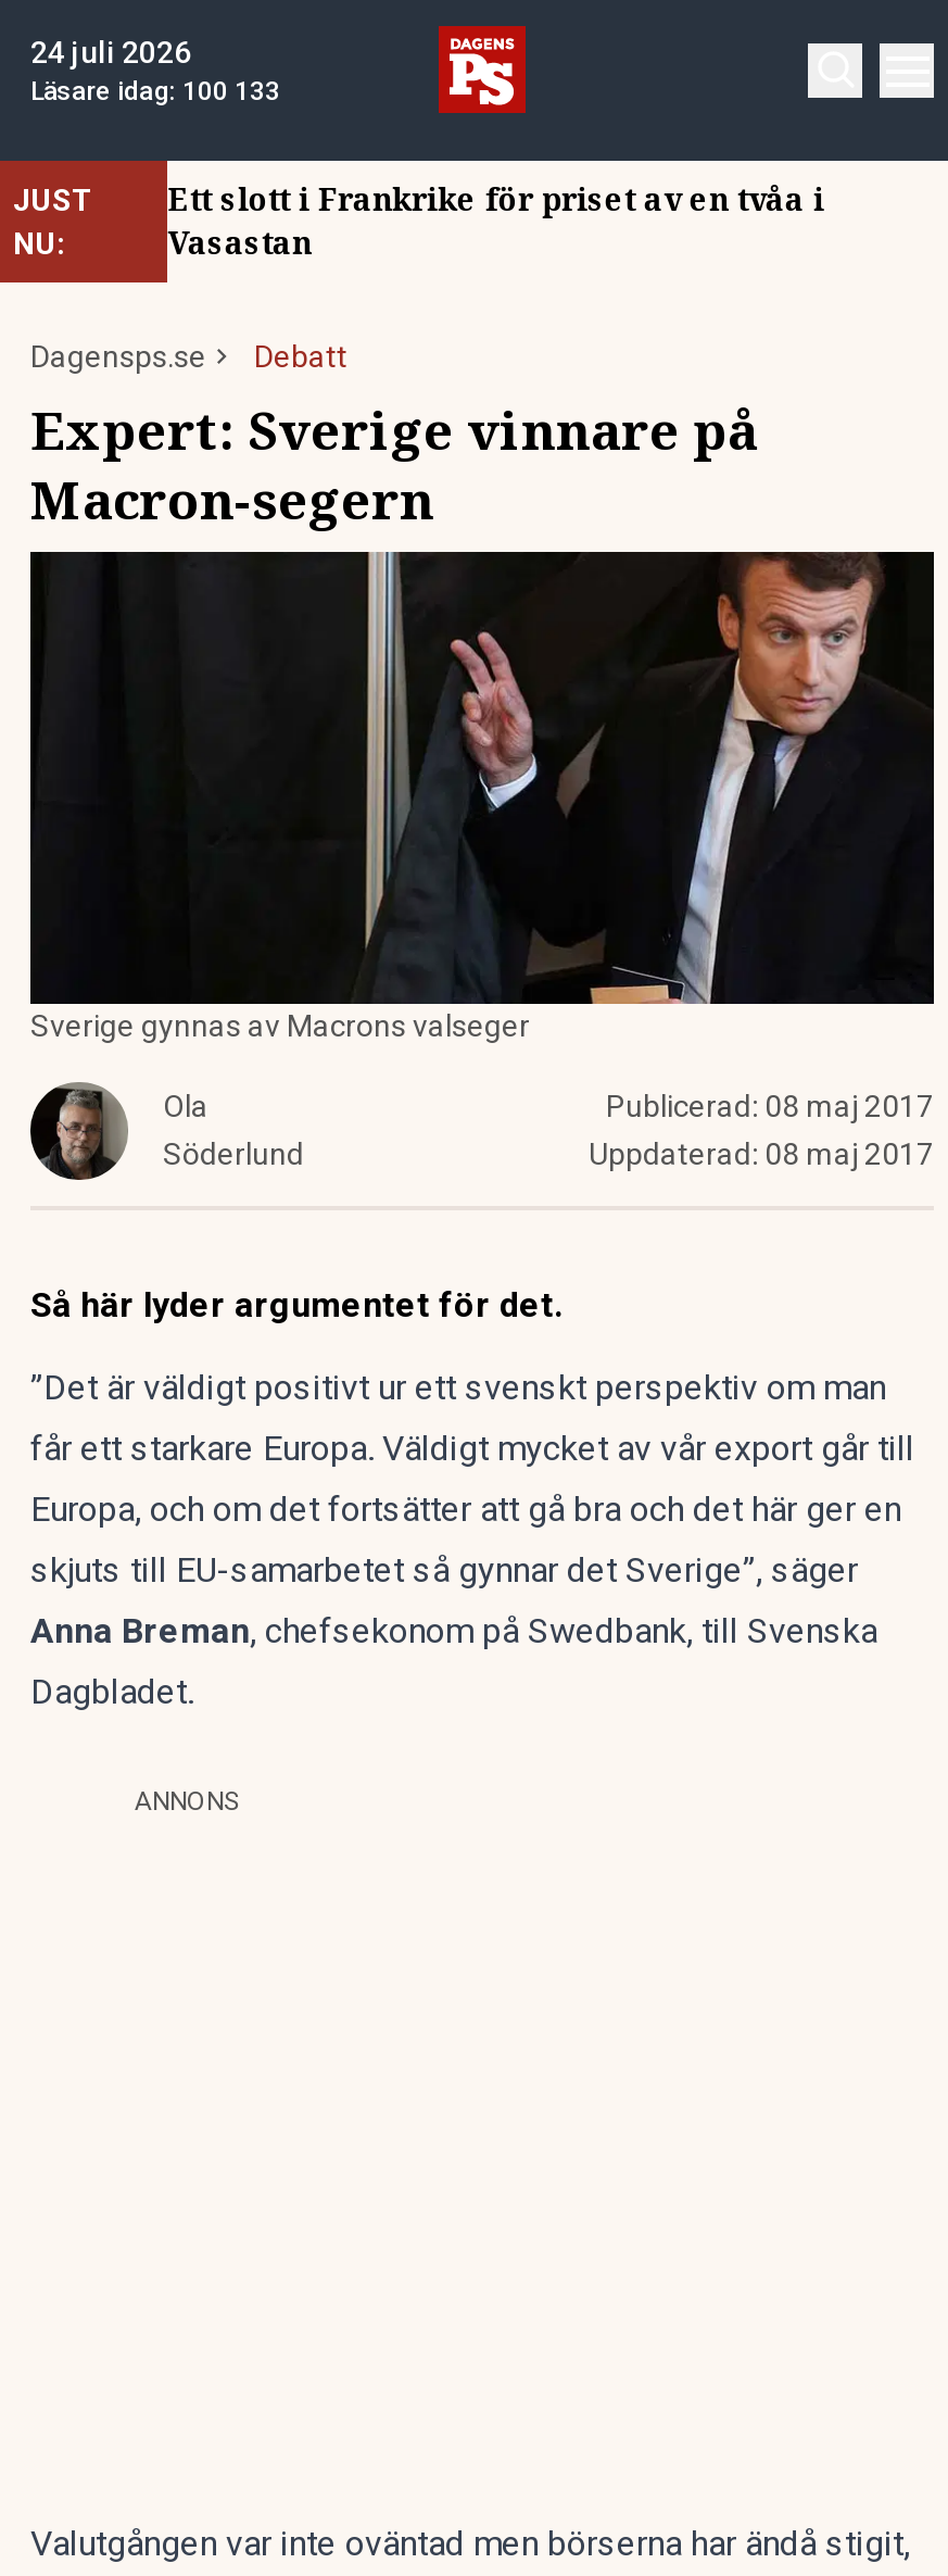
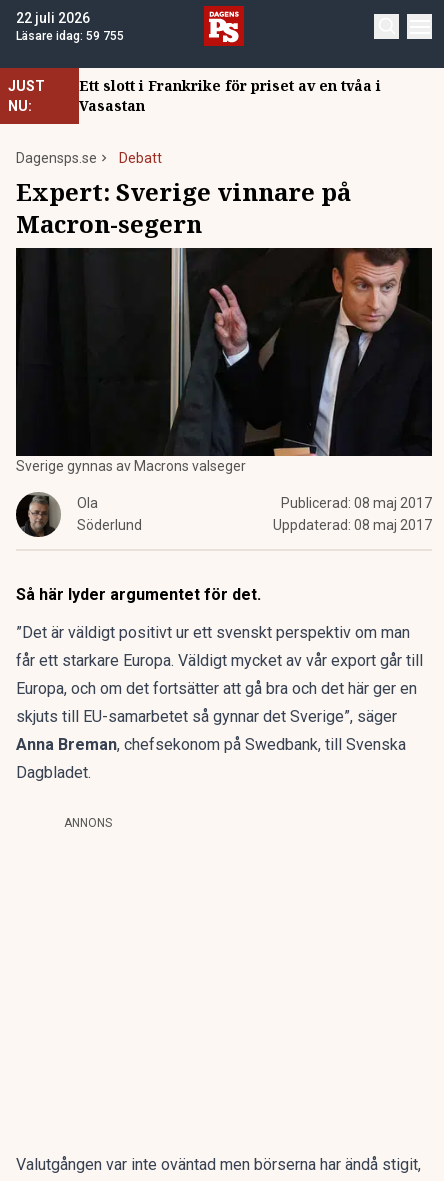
- 24 juli 2026
+ 22 juli 2026

- Läsare idag: 100 133
+ Läsare idag: 59 755
